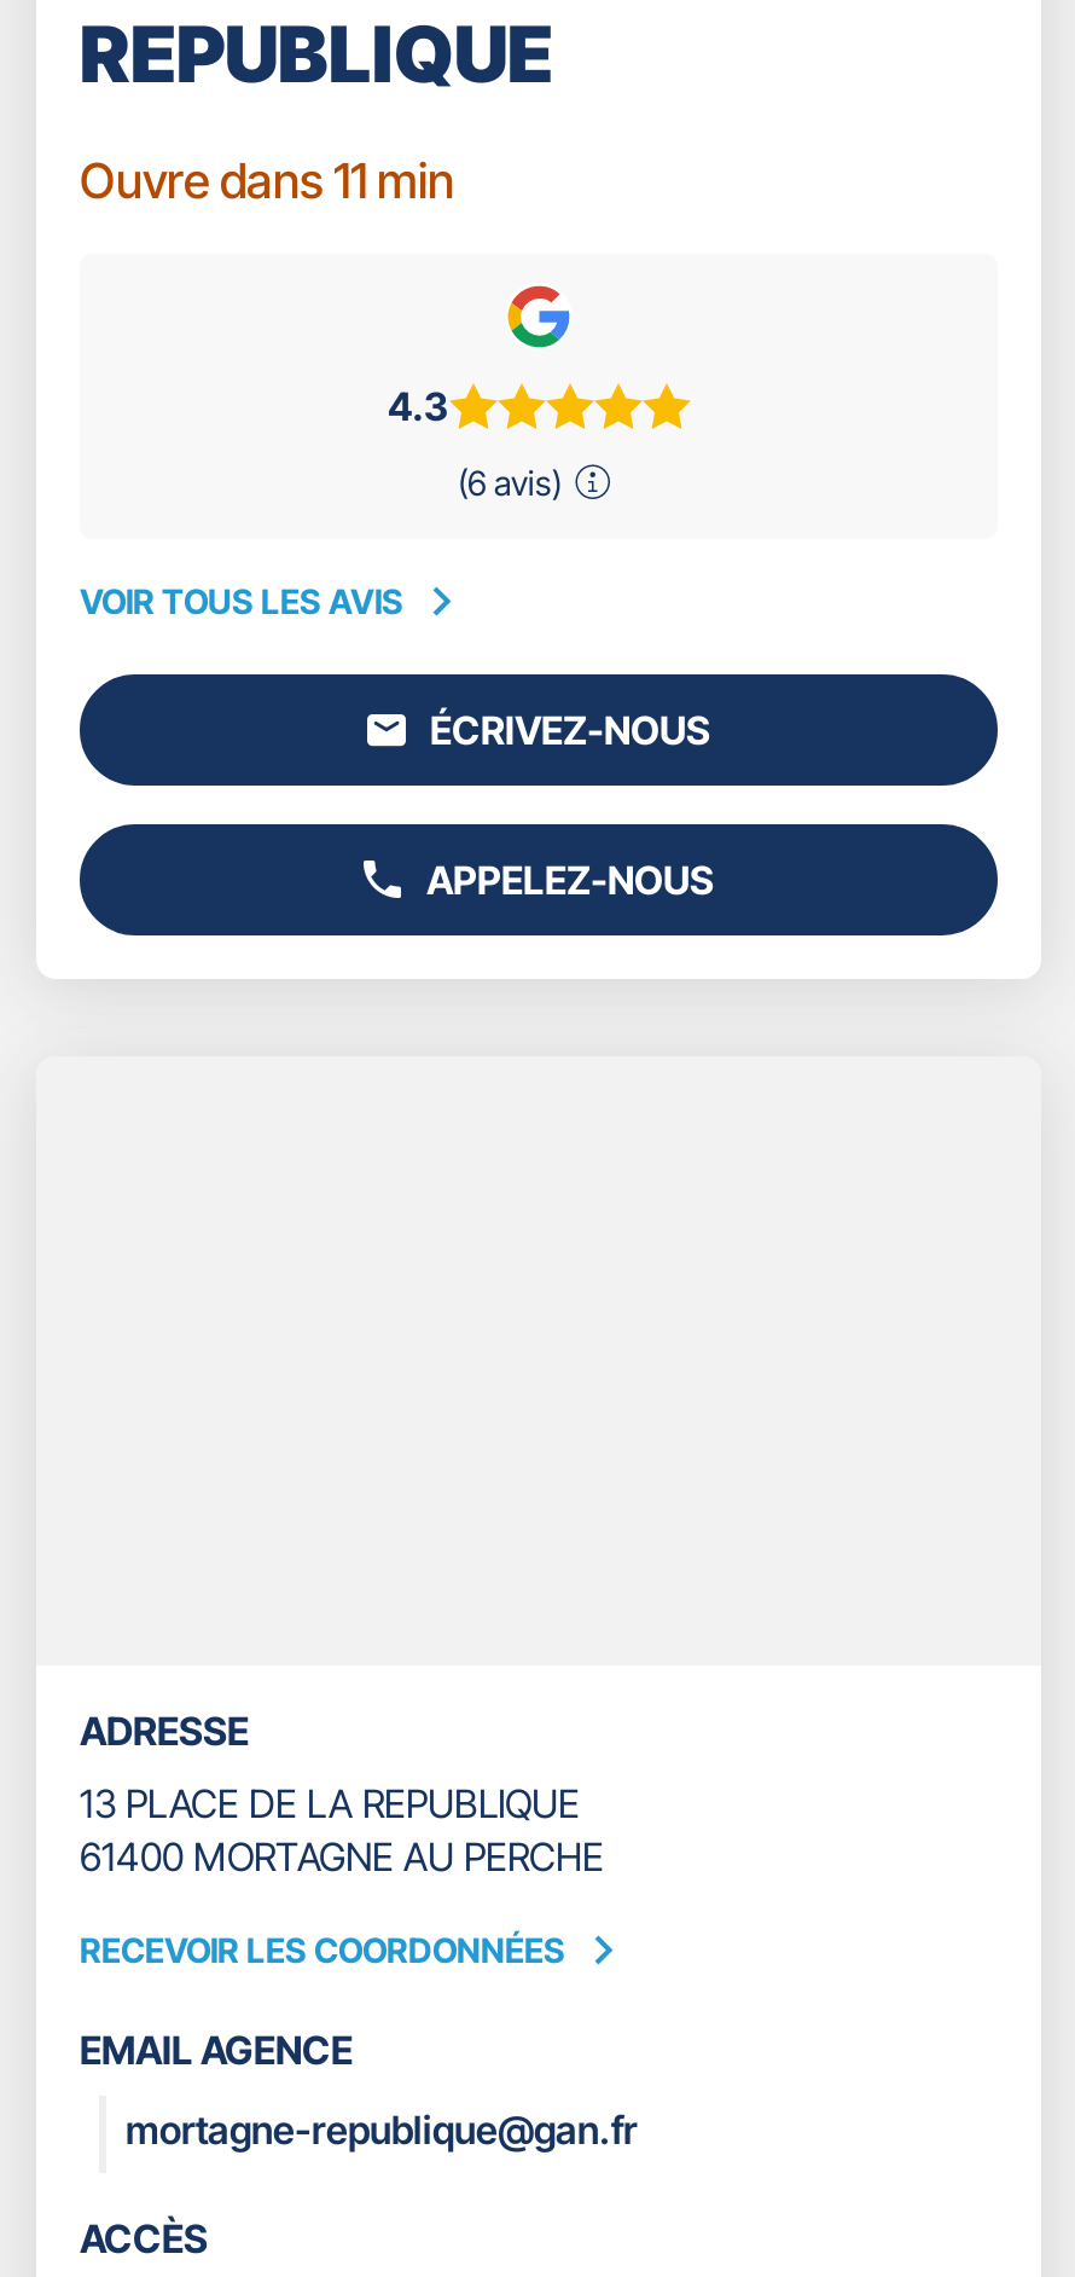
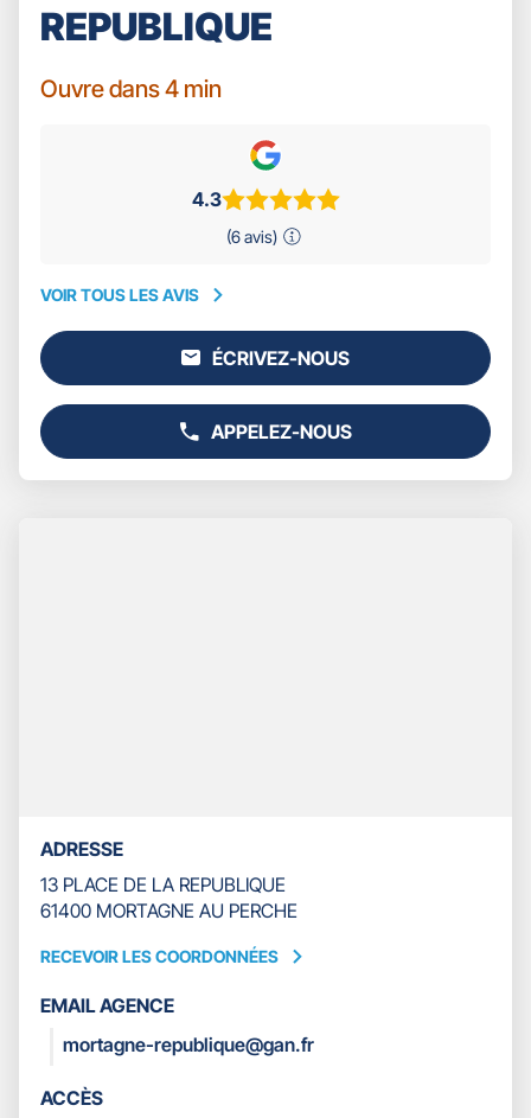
- Ouvre dans 11 min
+ Ouvre dans 4 min
